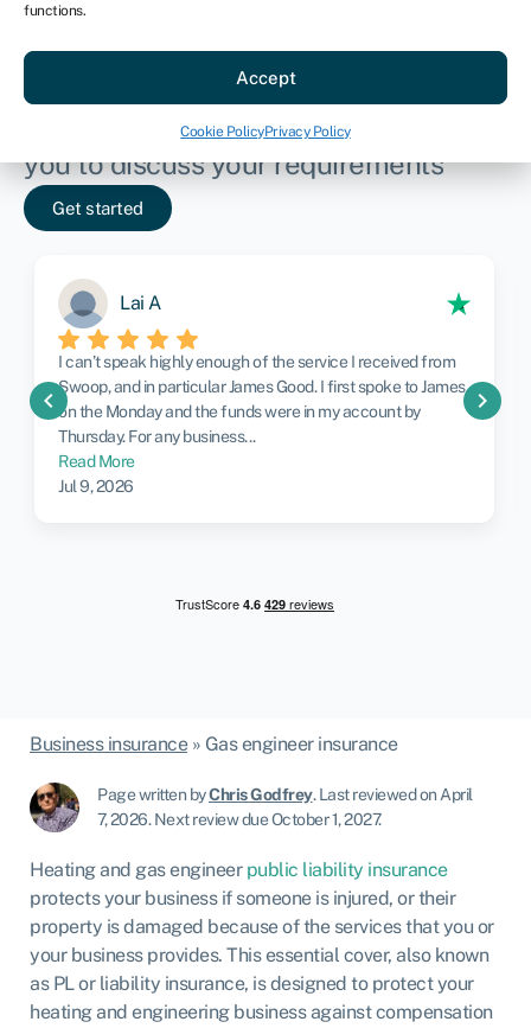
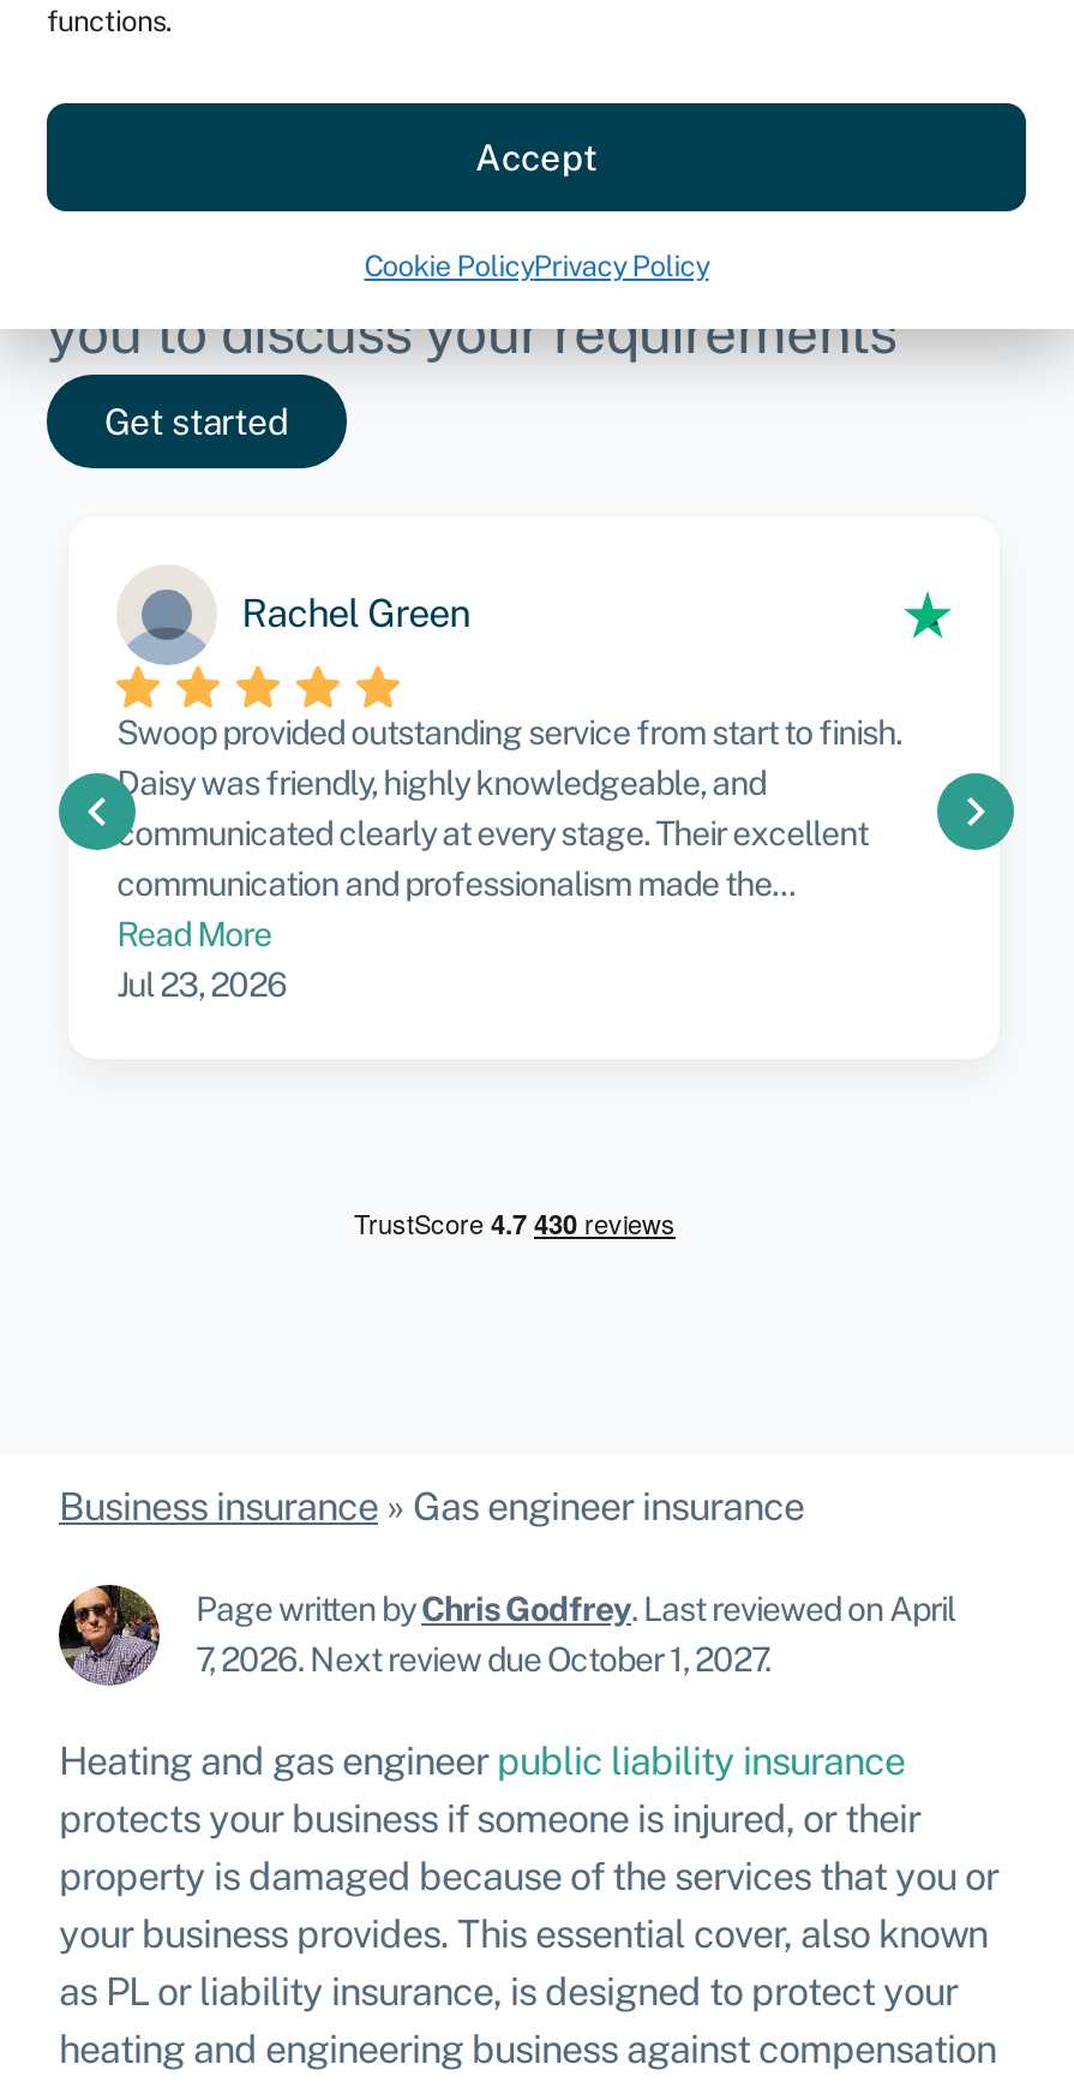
- Lai A
+ Rachel Green

- I can’t speak highly enough of the service I received from
- Swoop, and in particular James Good. I first spoke to James
- on the Monday and the funds were in my account by
- Thursday. For any business...
+ Swoop provided outstanding service from start to finish.
+ Daisy was friendly, highly knowledgeable, and
+ communicated clearly at every stage. Their excellent
+ communication and professionalism made the...

- Jul 9, 2026
+ Jul 23, 2026
